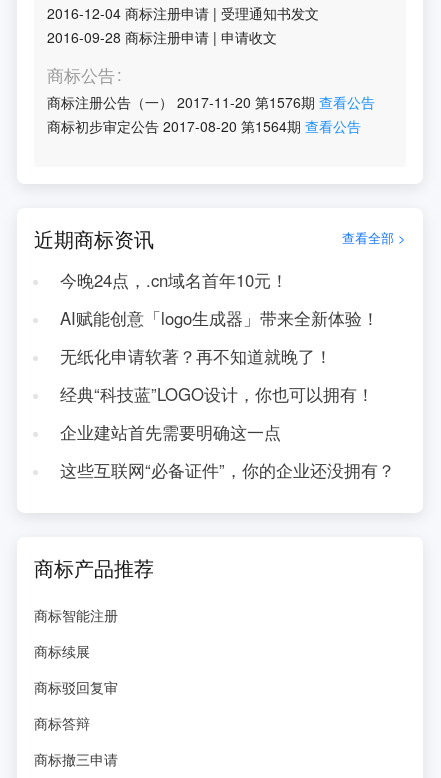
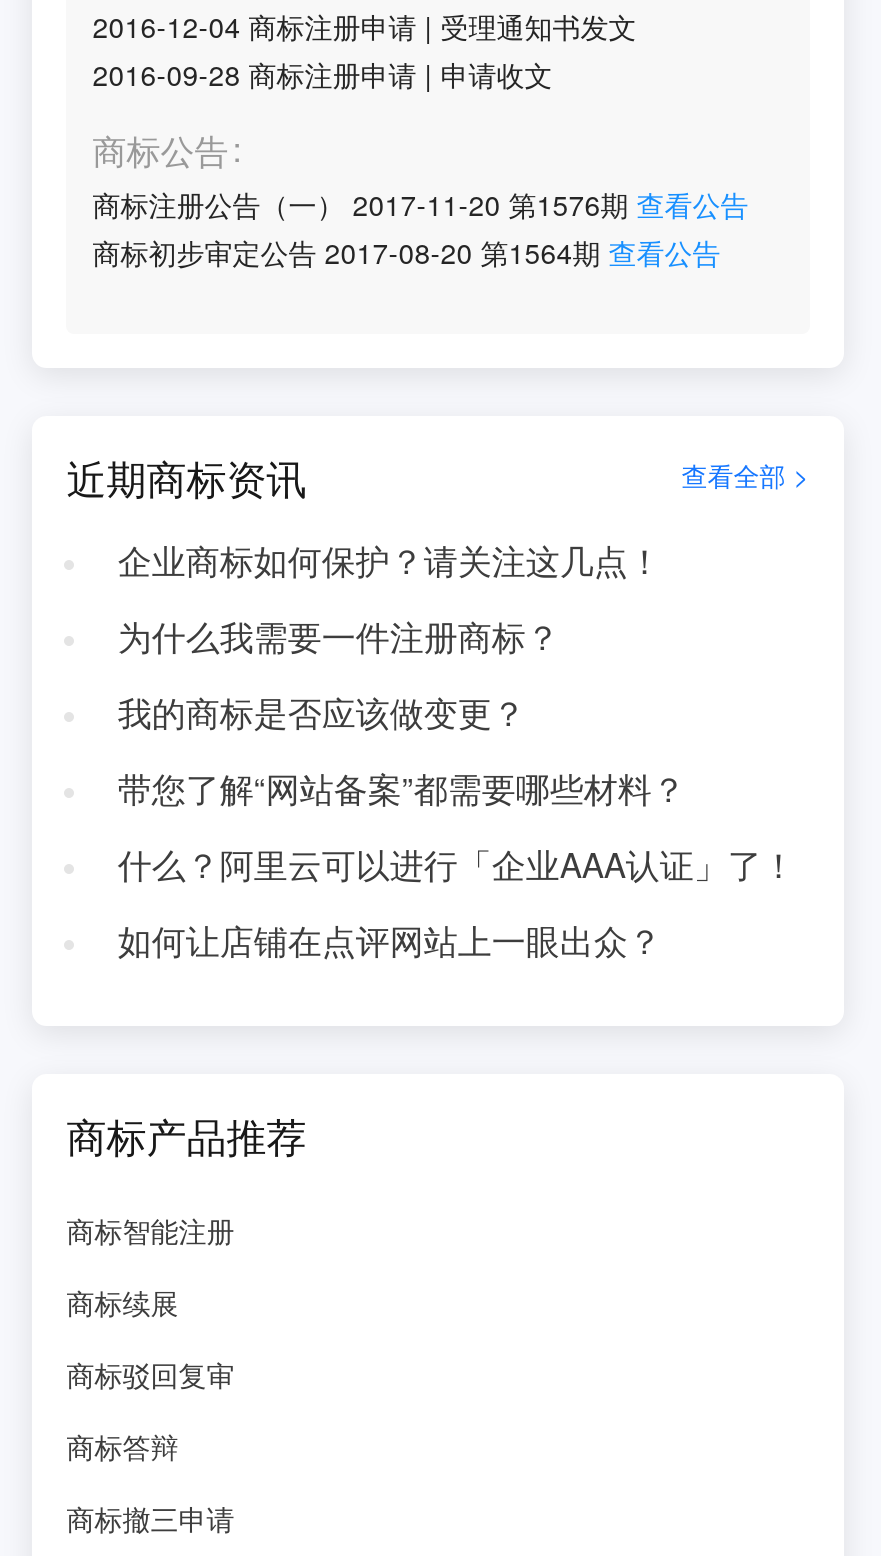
- 今晚24点，.cn域名首年10元！
+ 企业商标如何保护？请关注这几点！

- AI赋能创意「logo生成器」带来全新体验！
+ 为什么我需要一件注册商标？

- 无纸化申请软著？再不知道就晚了！
+ 我的商标是否应该做变更？

- 经典“科技蓝”LOGO设计，你也可以拥有！
+ 带您了解“网站备案”都需要哪些材料？

- 企业建站首先需要明确这一点
+ 什么？阿里云可以进行「企业AAA认证」了！

- 这些互联网“必备证件”，你的企业还没拥有？
+ 如何让店铺在点评网站上一眼出众？
